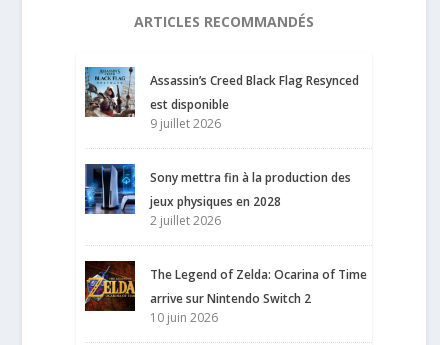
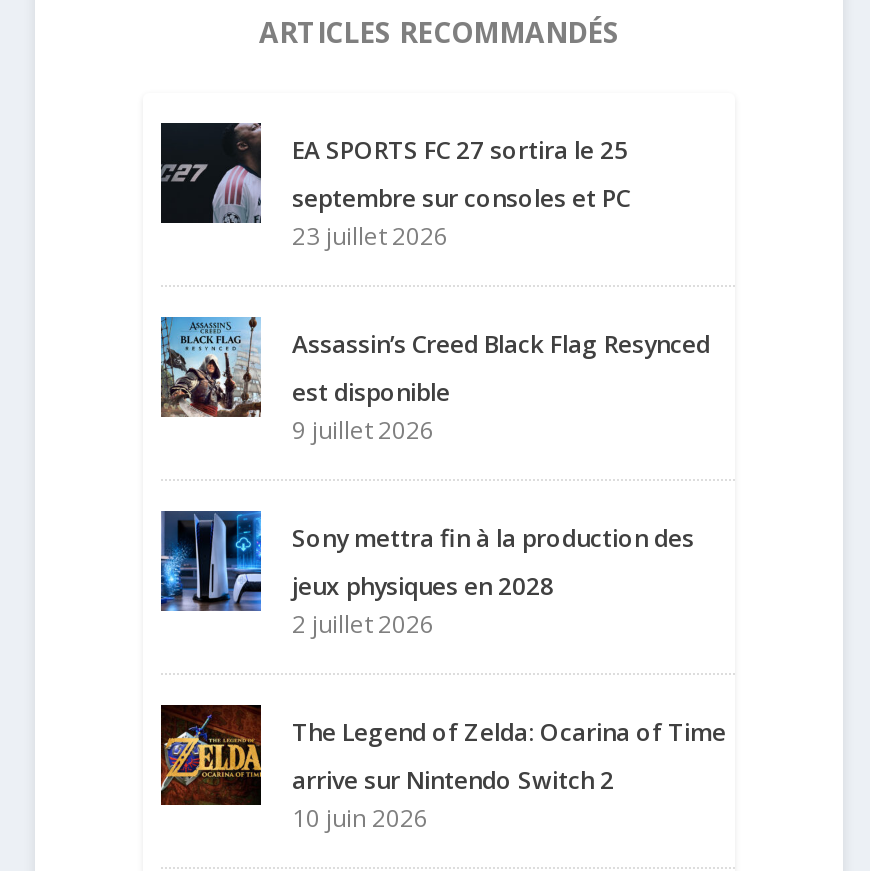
+ [image]
+ EA SPORTS FC 27 sortira le 25
+ septembre sur consoles et PC
+ 23 juillet 2026
